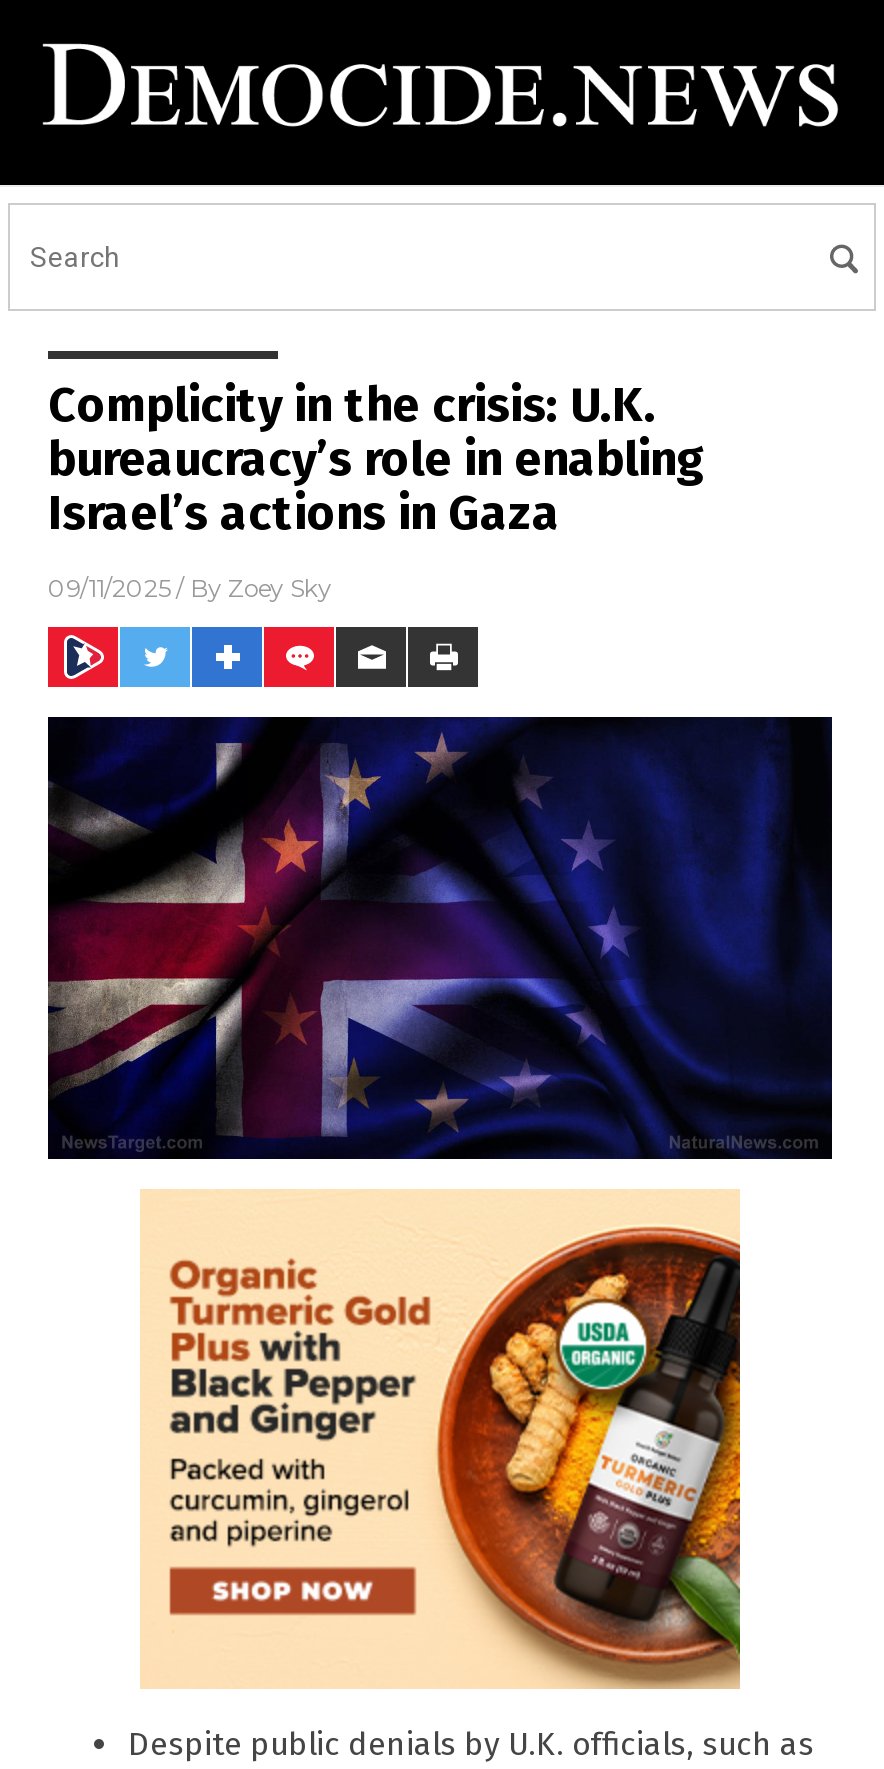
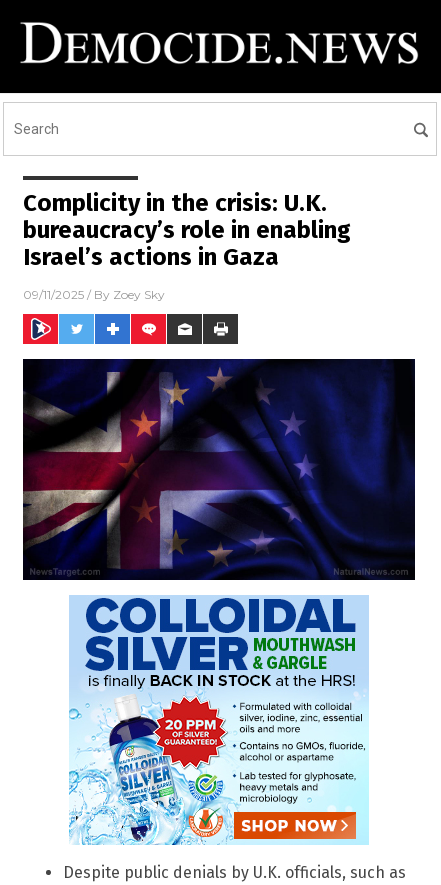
- [image]
+ [image]
